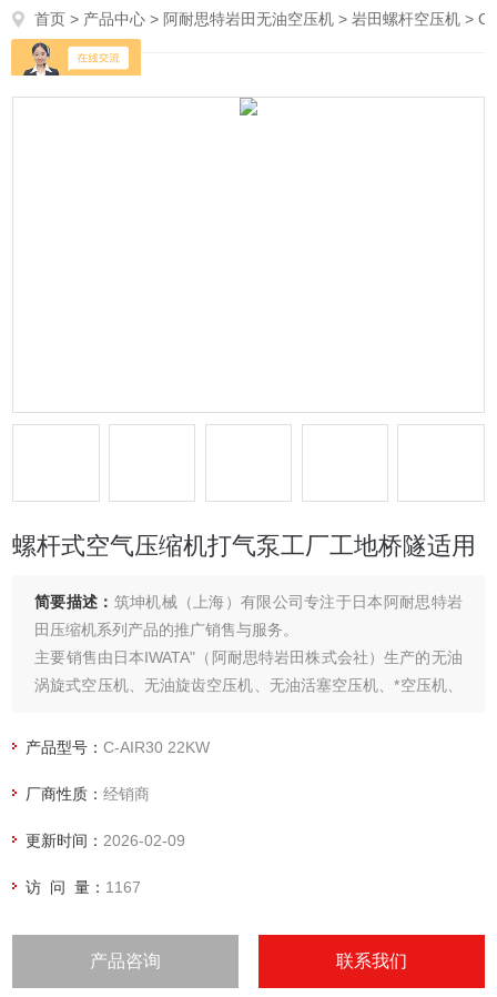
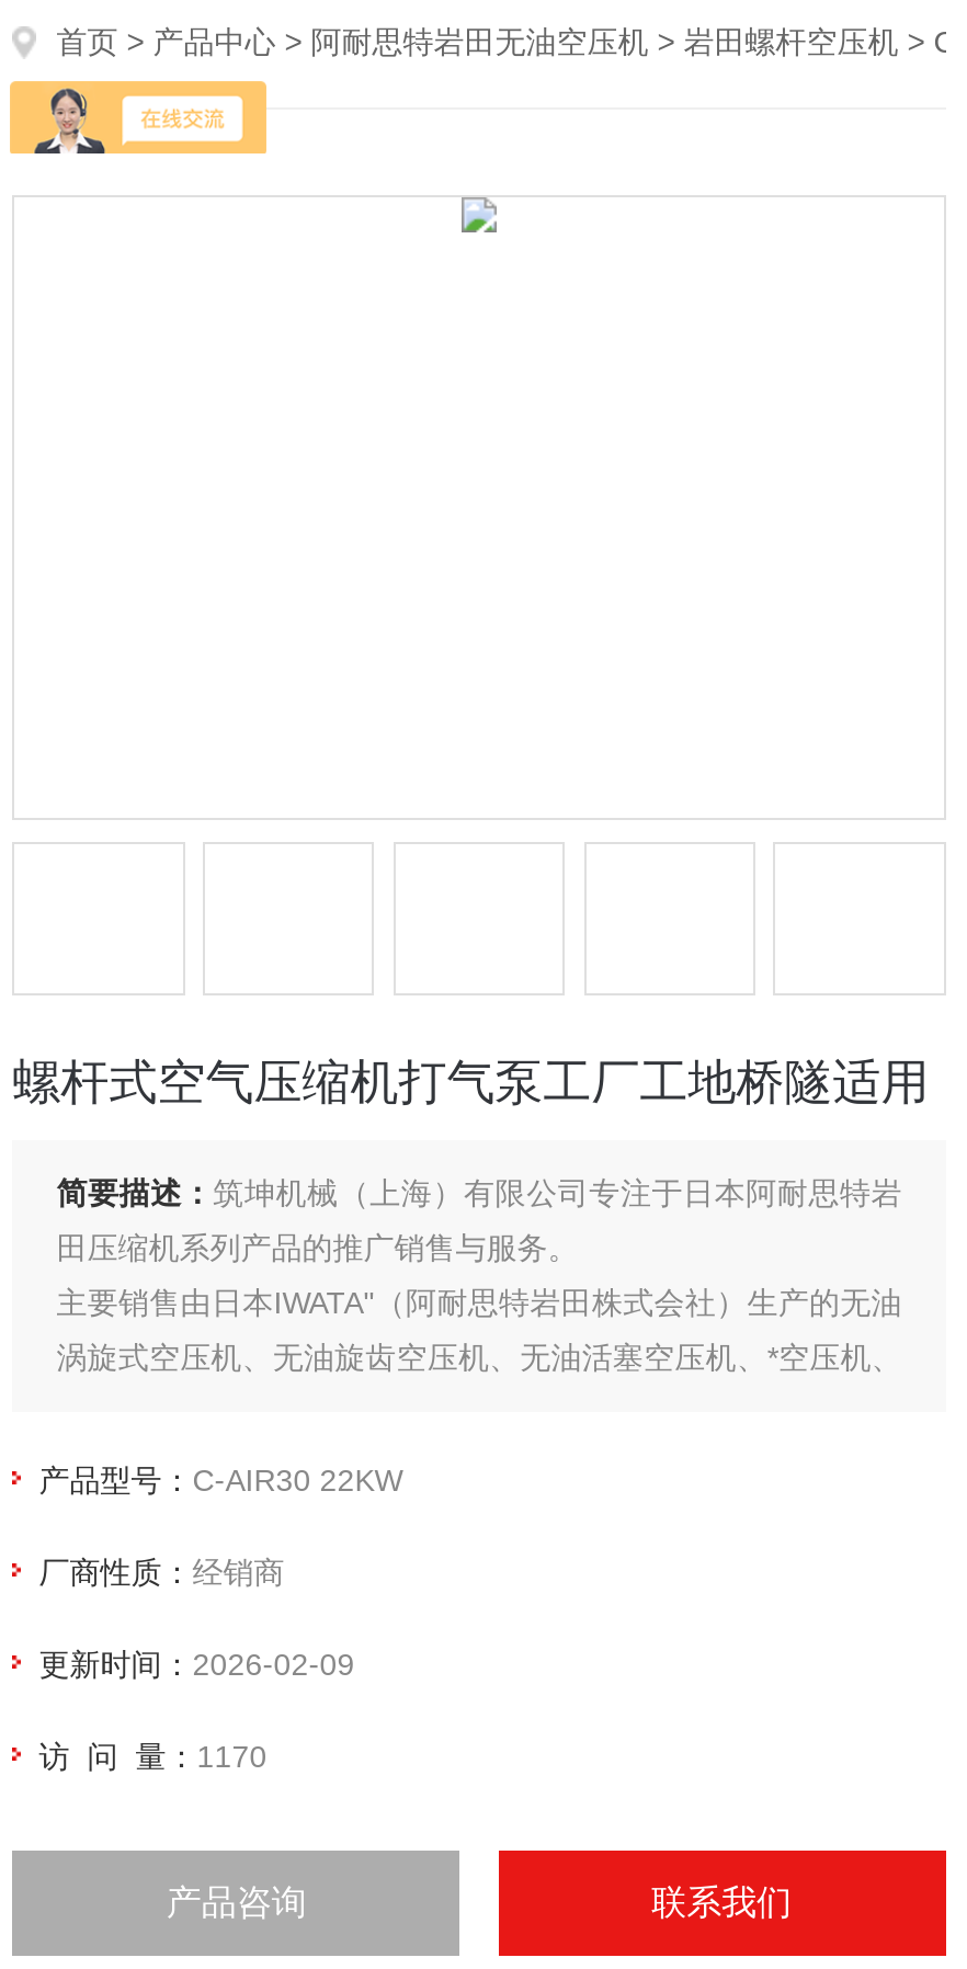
- 访 问 量：1167
+ 访 问 量：1170
